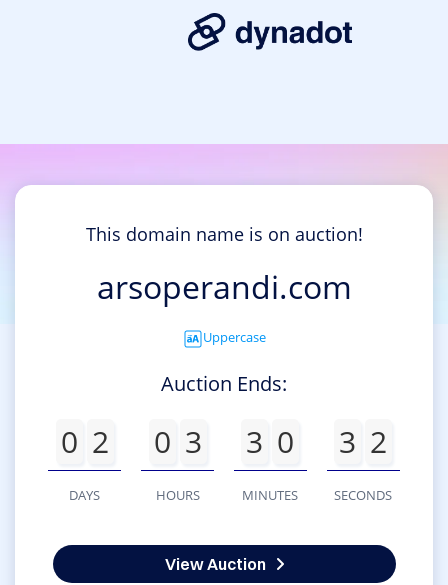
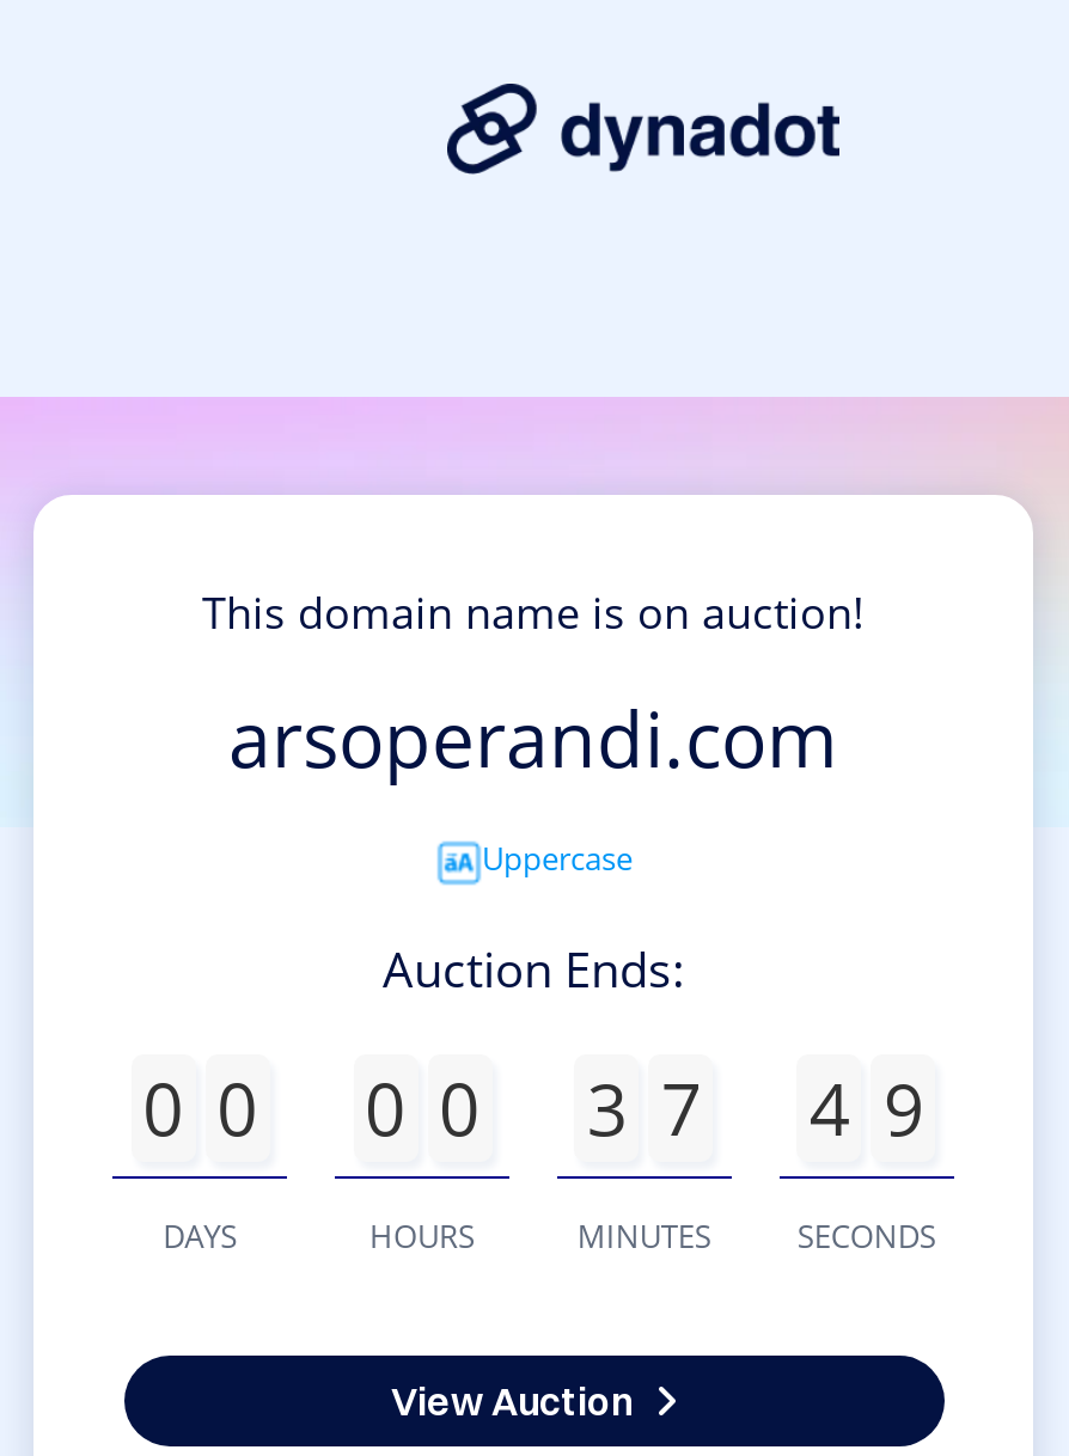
- 0 2
+ 0 0

- 0 3
+ 0 0

- 3 0
+ 3 7

- 3 2
+ 4 9
